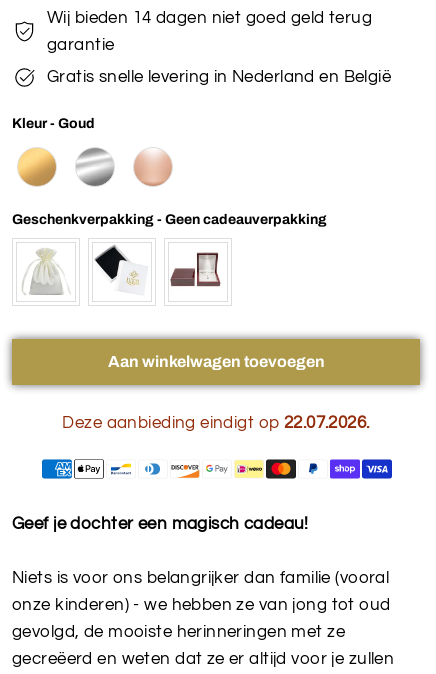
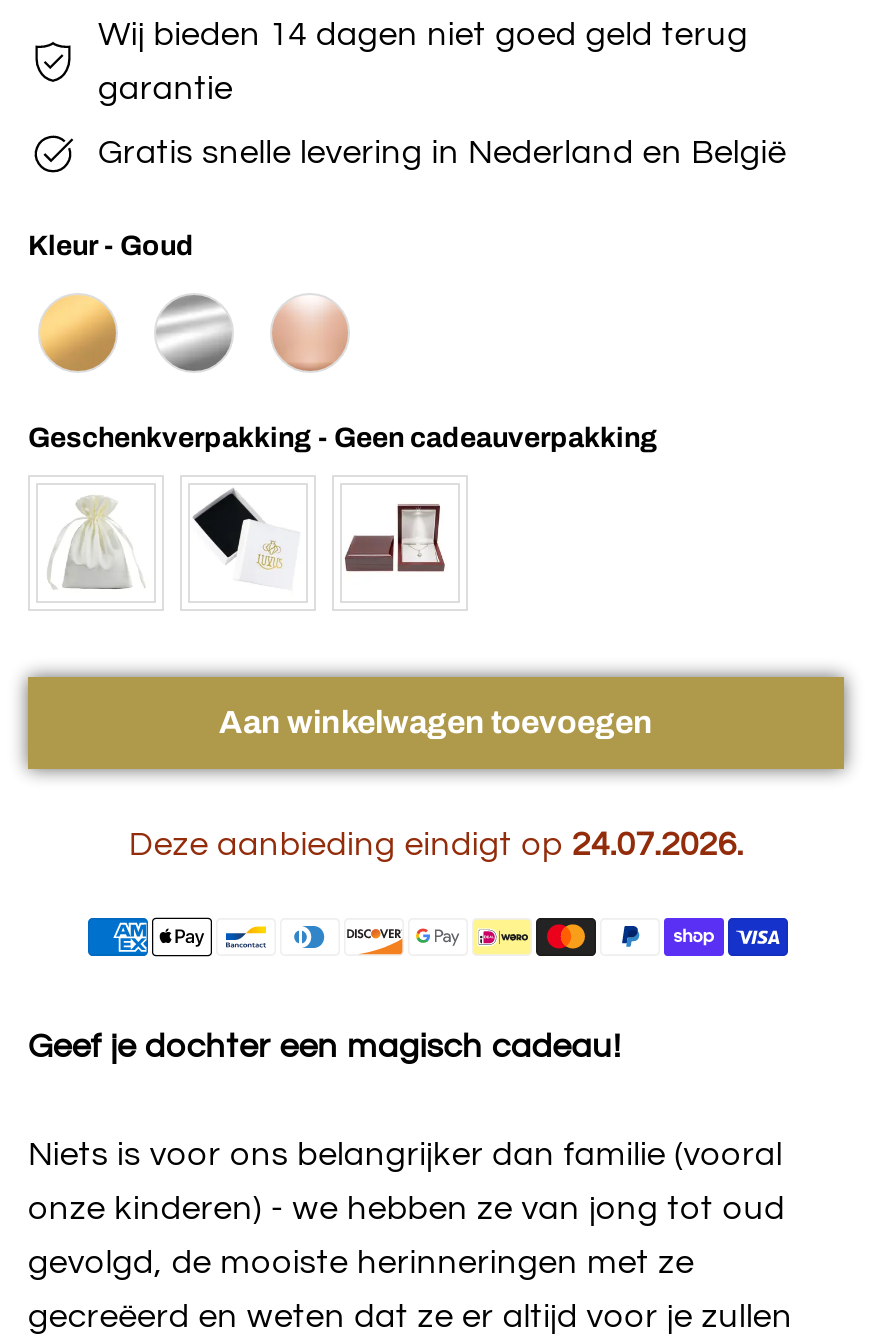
- Deze aanbieding eindigt op 22.07.2026.
+ Deze aanbieding eindigt op 24.07.2026.
